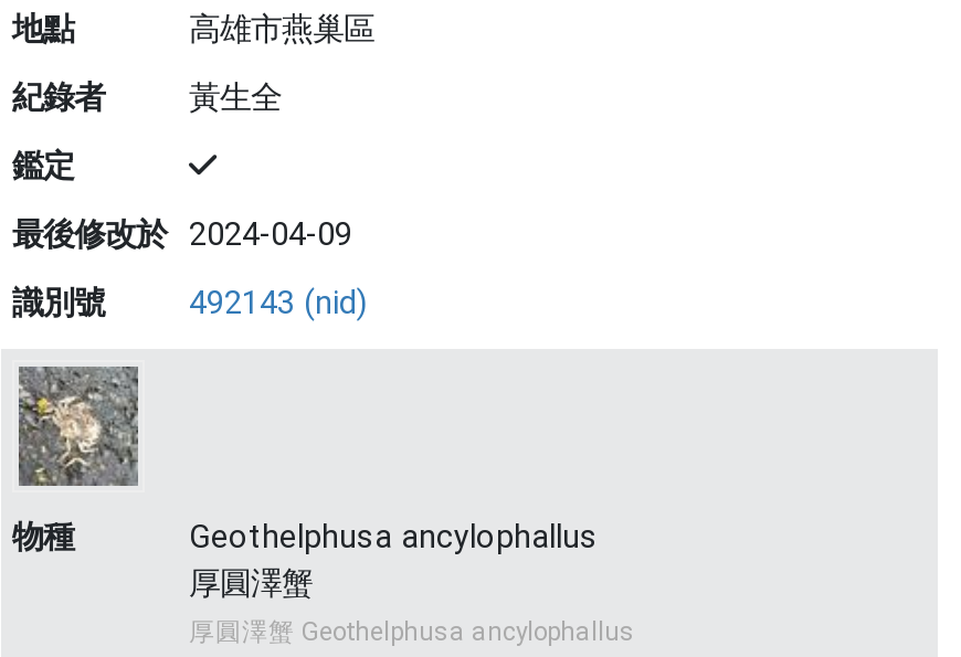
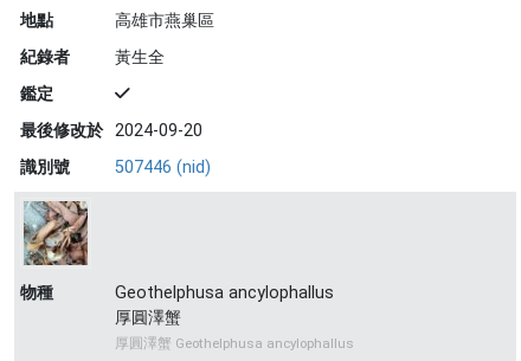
- 最後修改於 2024-04-09
+ 最後修改於 2024-09-20

- 492143 (nid)
+ 507446 (nid)

- [image]
+ [image]
